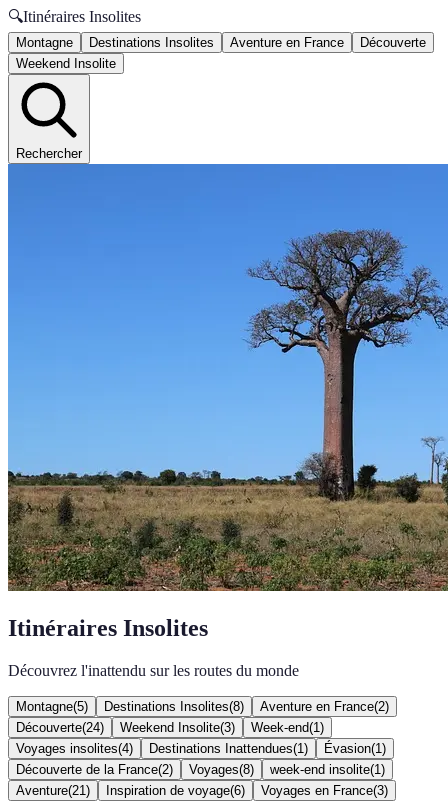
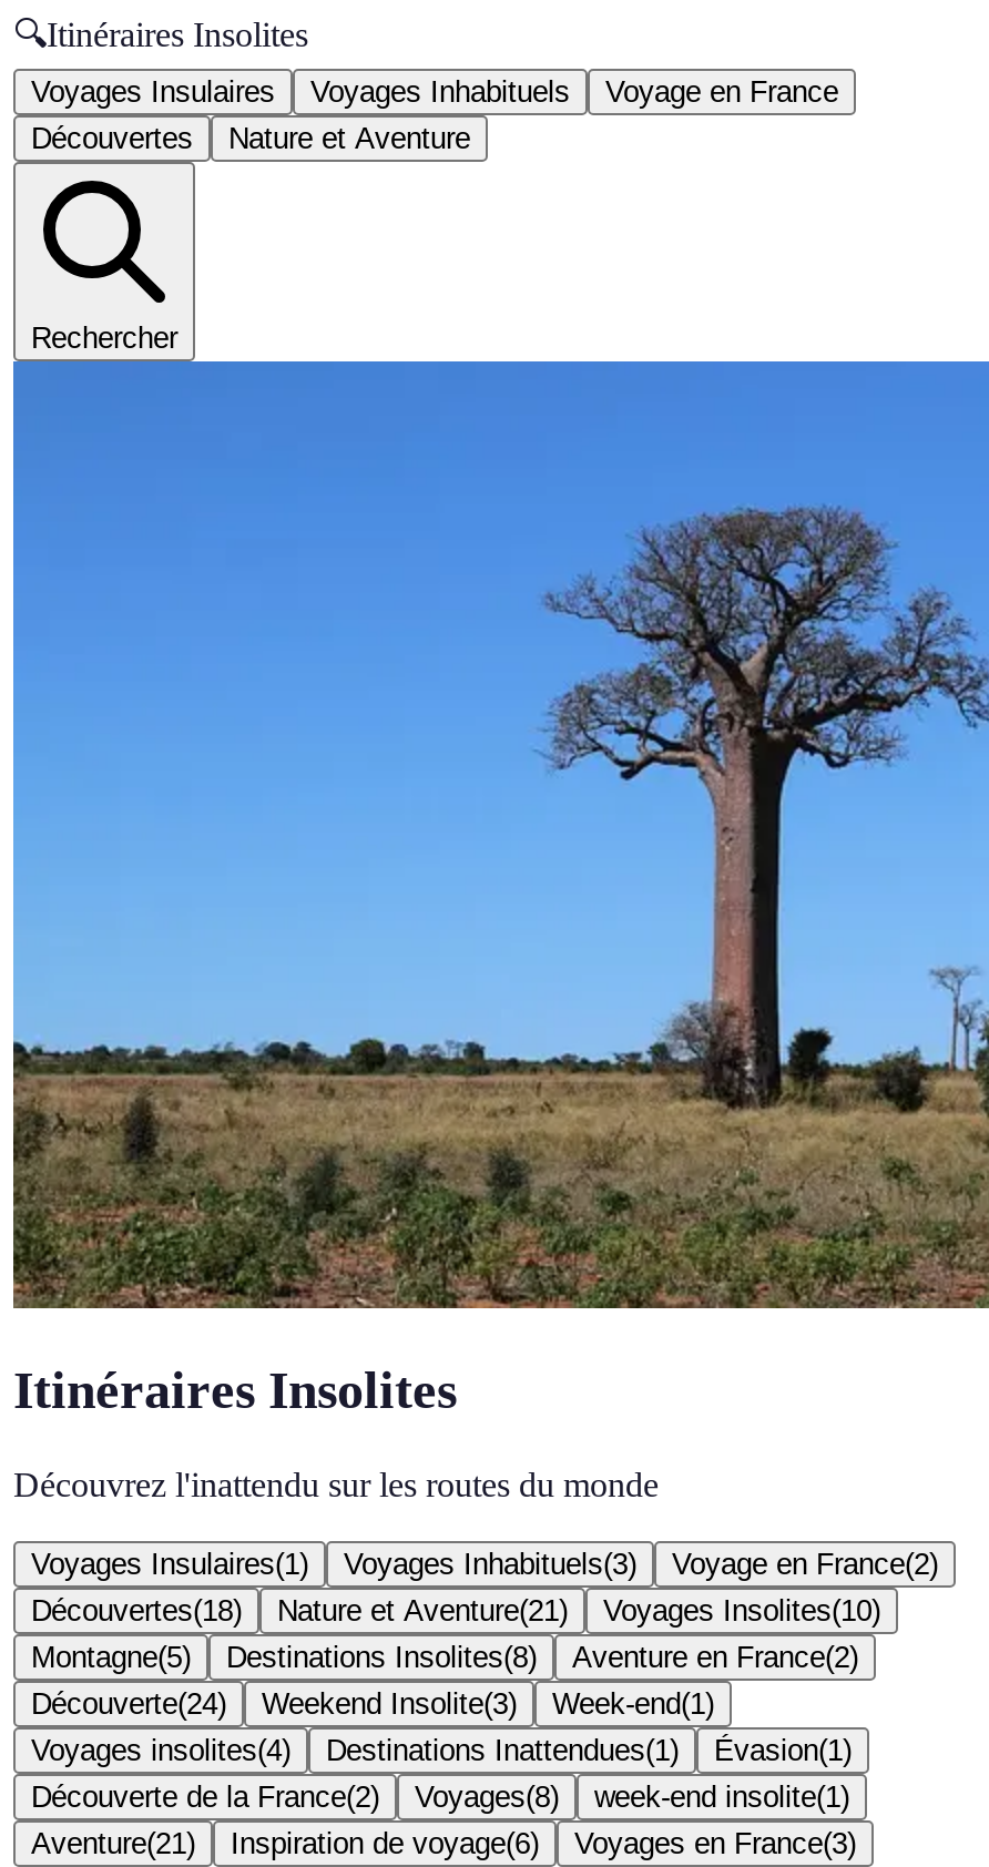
- Montagne
- Destinations Insolites
- Aventure en France
- Découverte
- Weekend Insolite
+ Voyages Insulaires
+ Voyages Inhabituels
+ Voyage en France
+ Découvertes
+ Nature et Aventure

+ Voyages Insulaires(1)
+ Voyages Inhabituels(3)
+ Voyage en France(2)
+ Découvertes(18)
+ Nature et Aventure(21)
+ Voyages Insolites(10)
